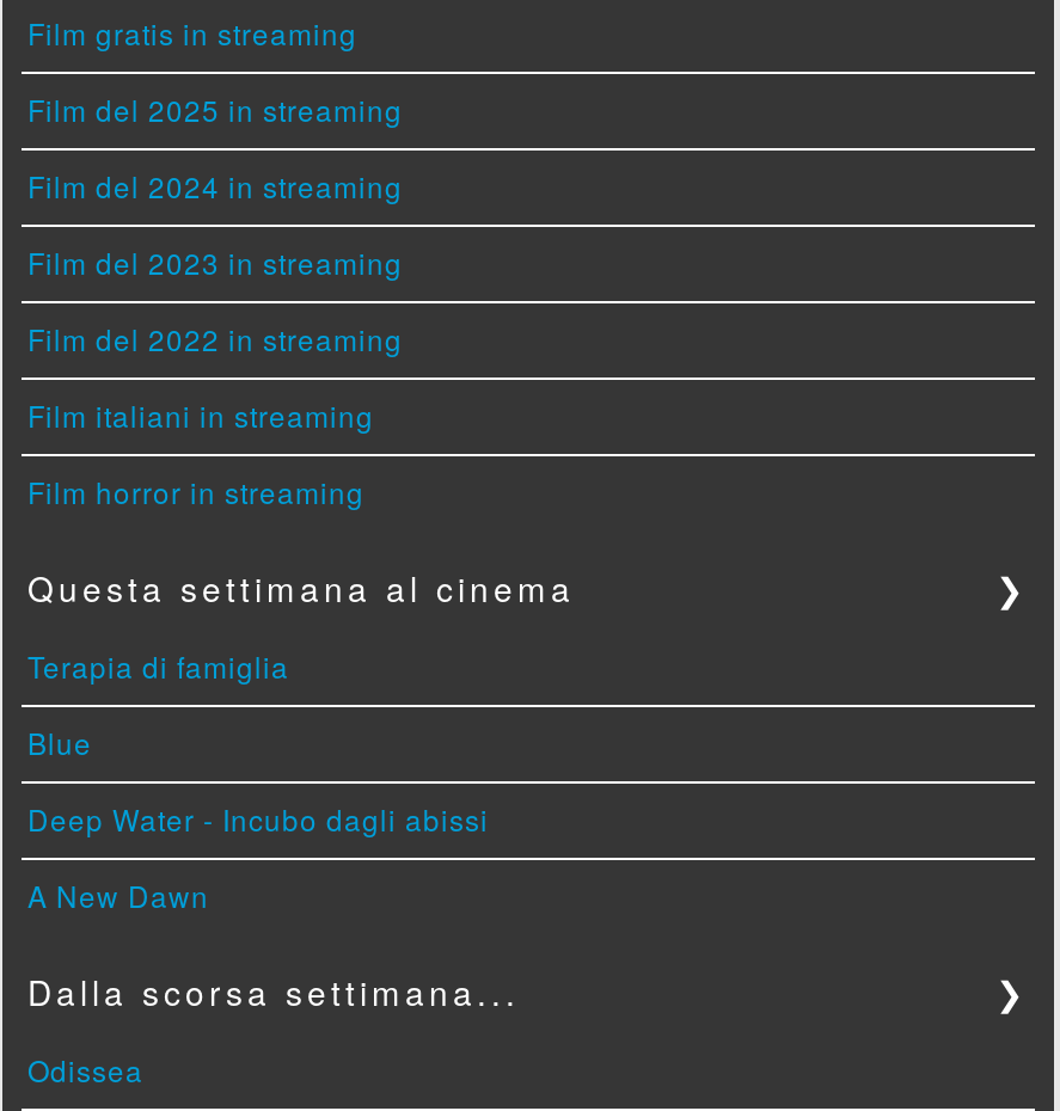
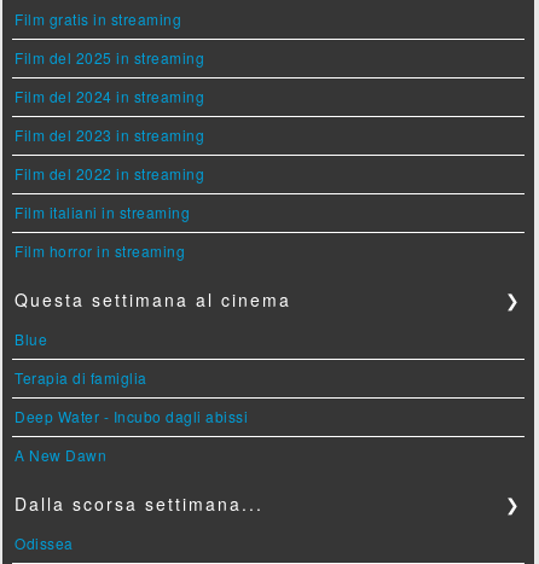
moved down: Terapia di famiglia

moved up: Blue
